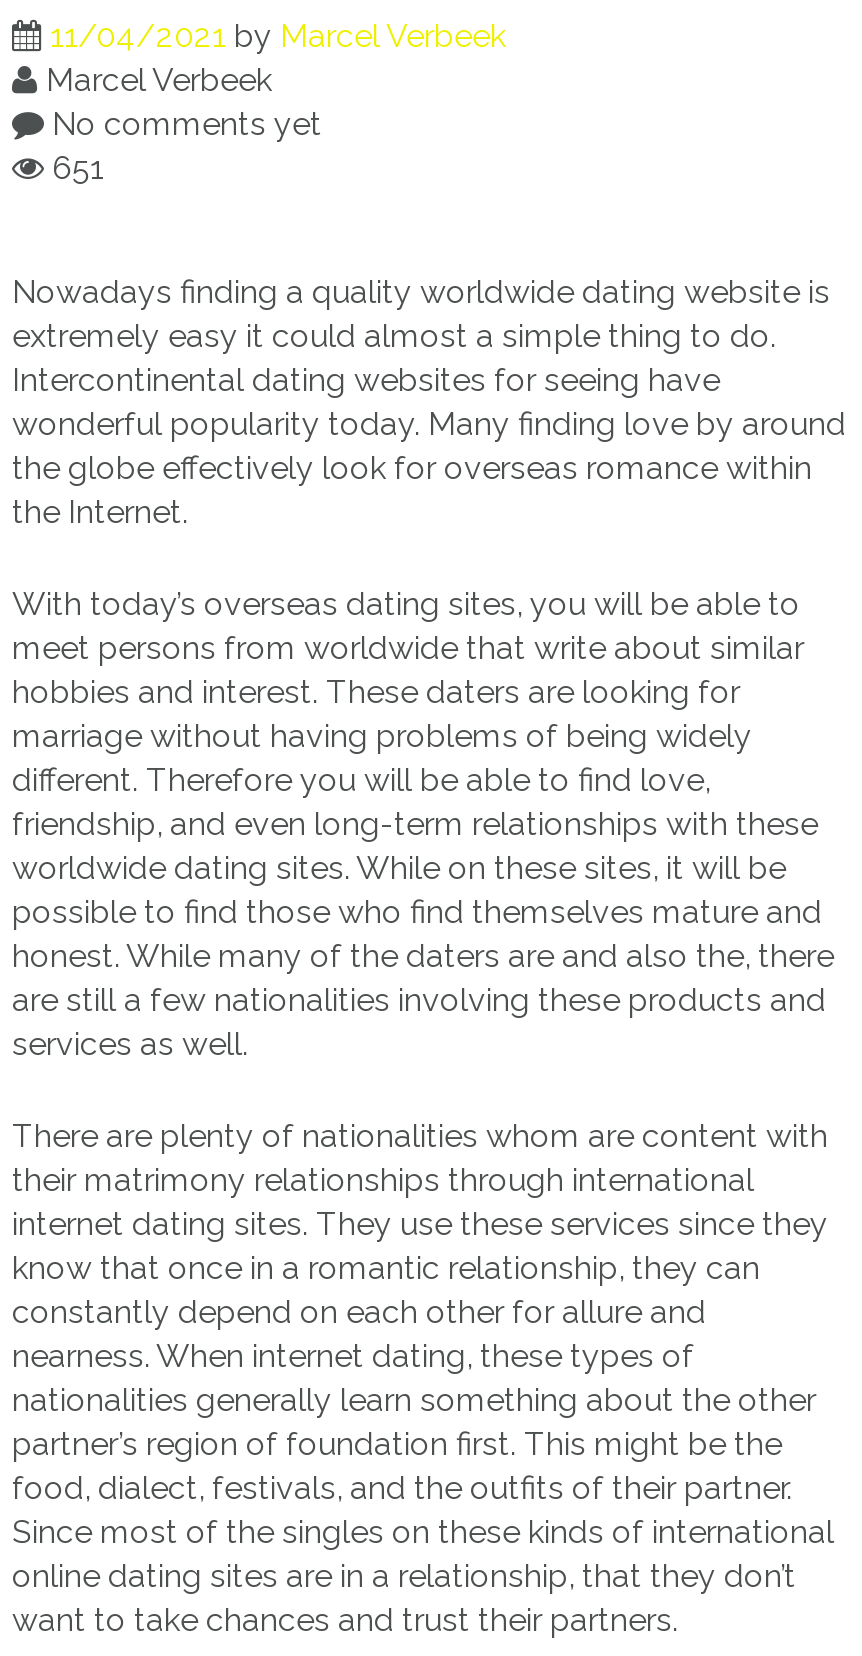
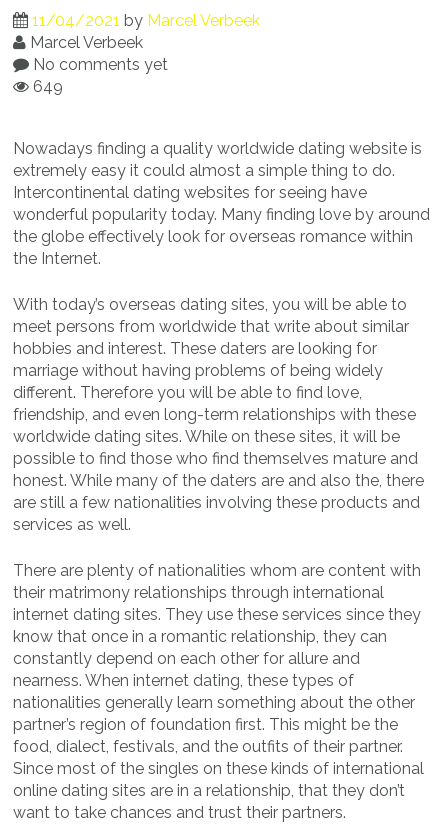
- 651
+ 649
